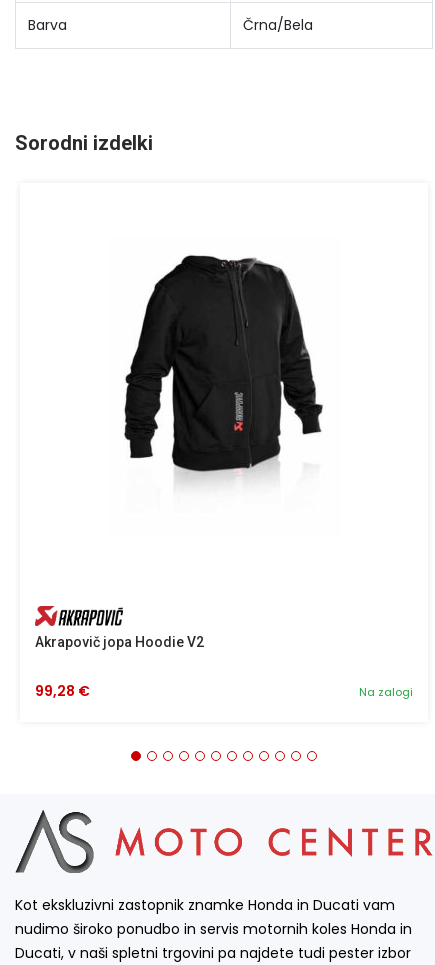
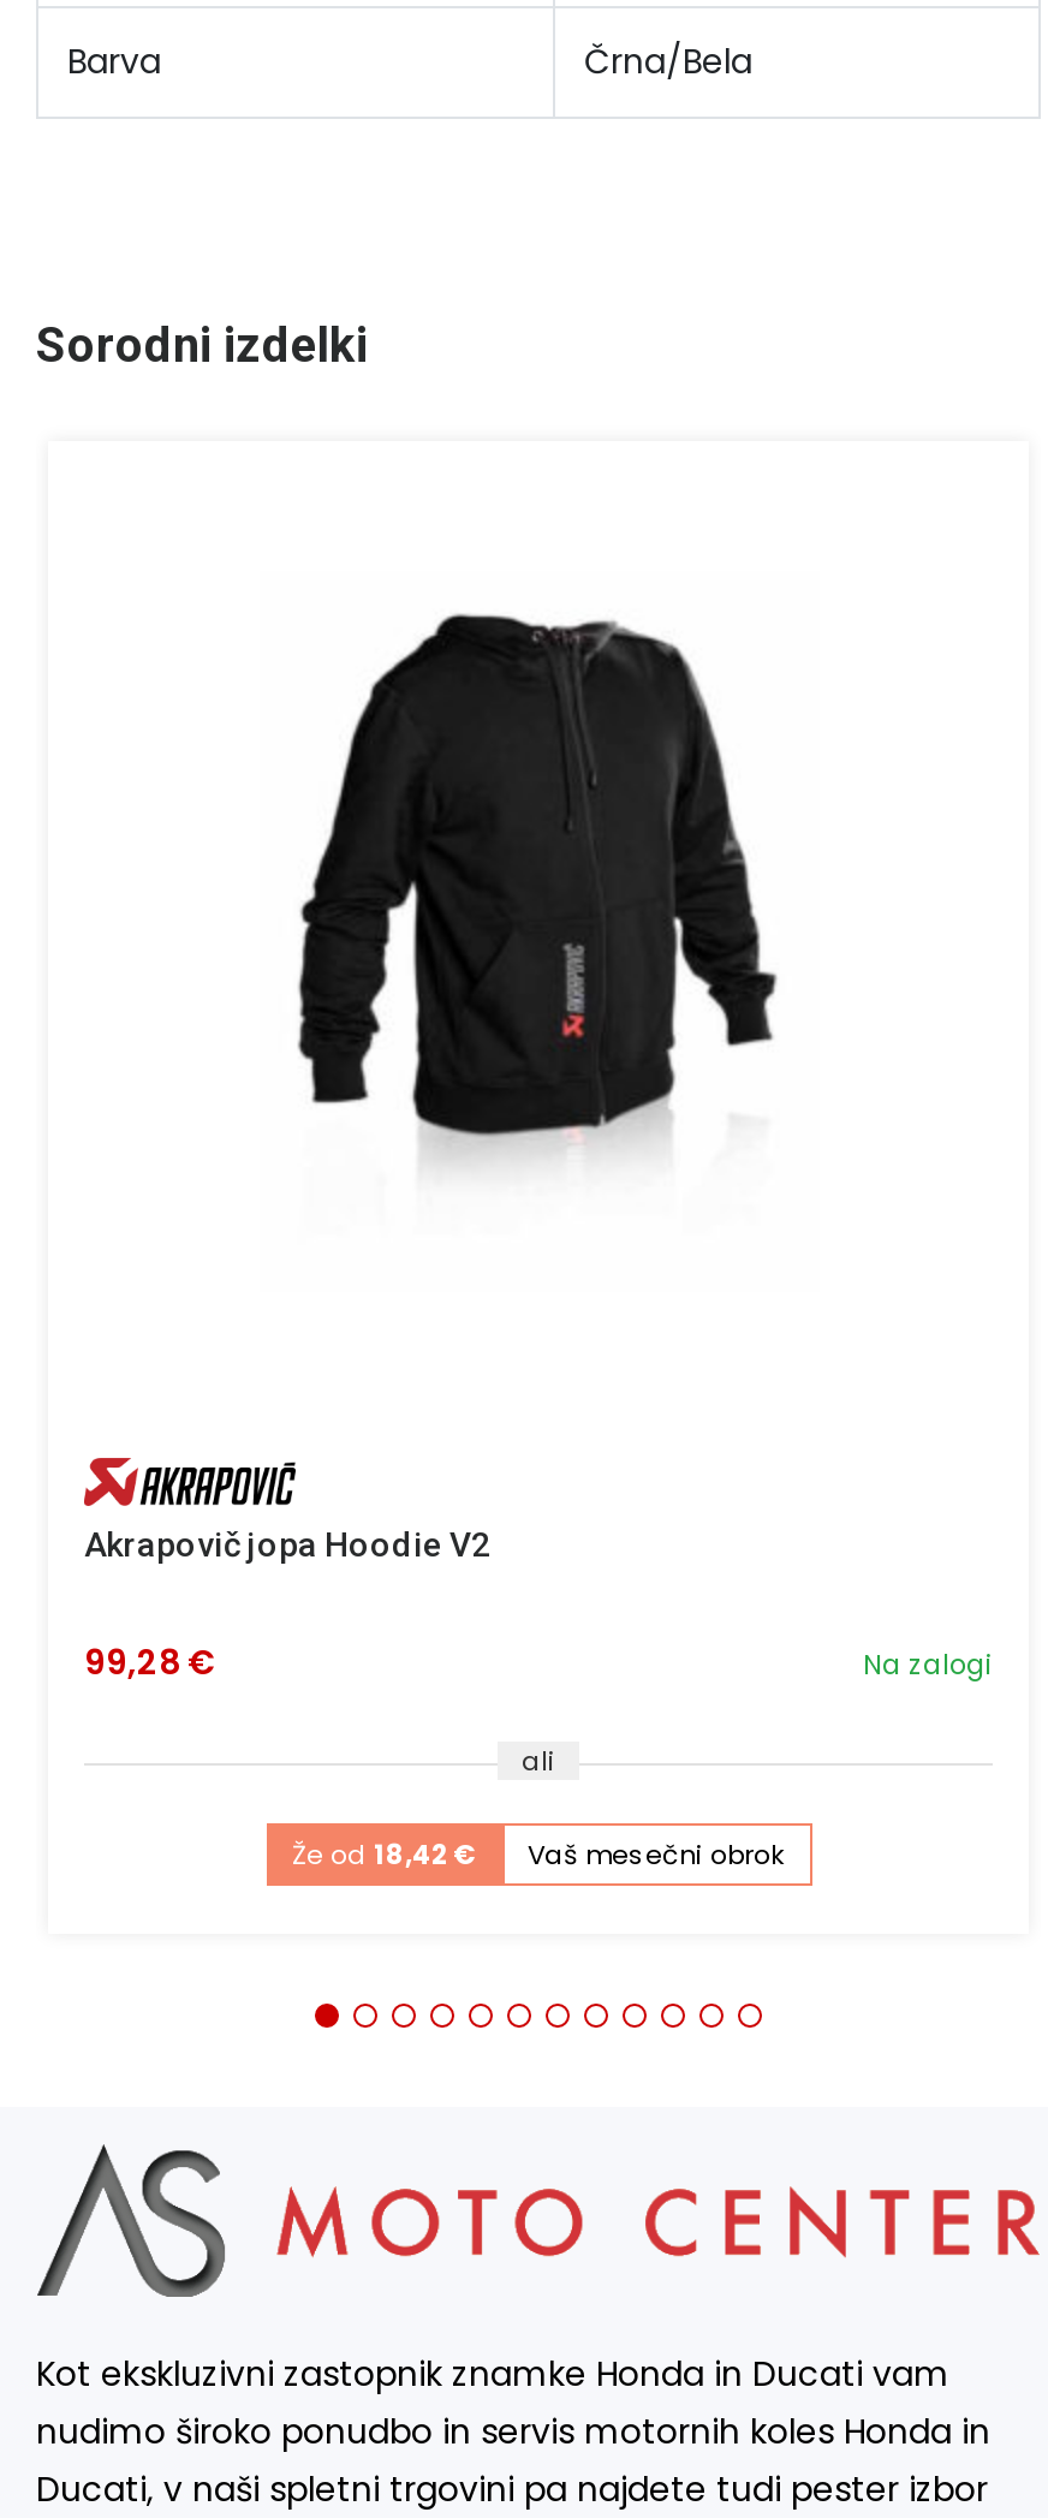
+ ali
+ Že od 18,42 €
+ Vaš mesečni obrok
